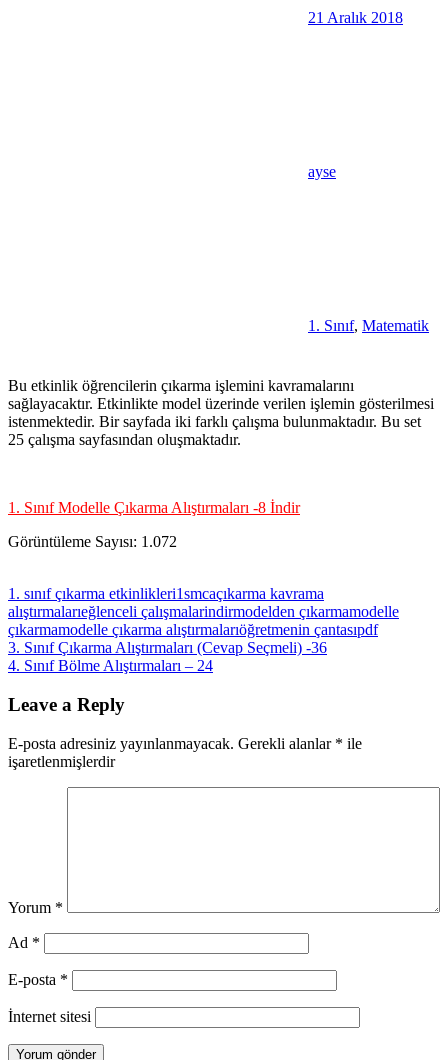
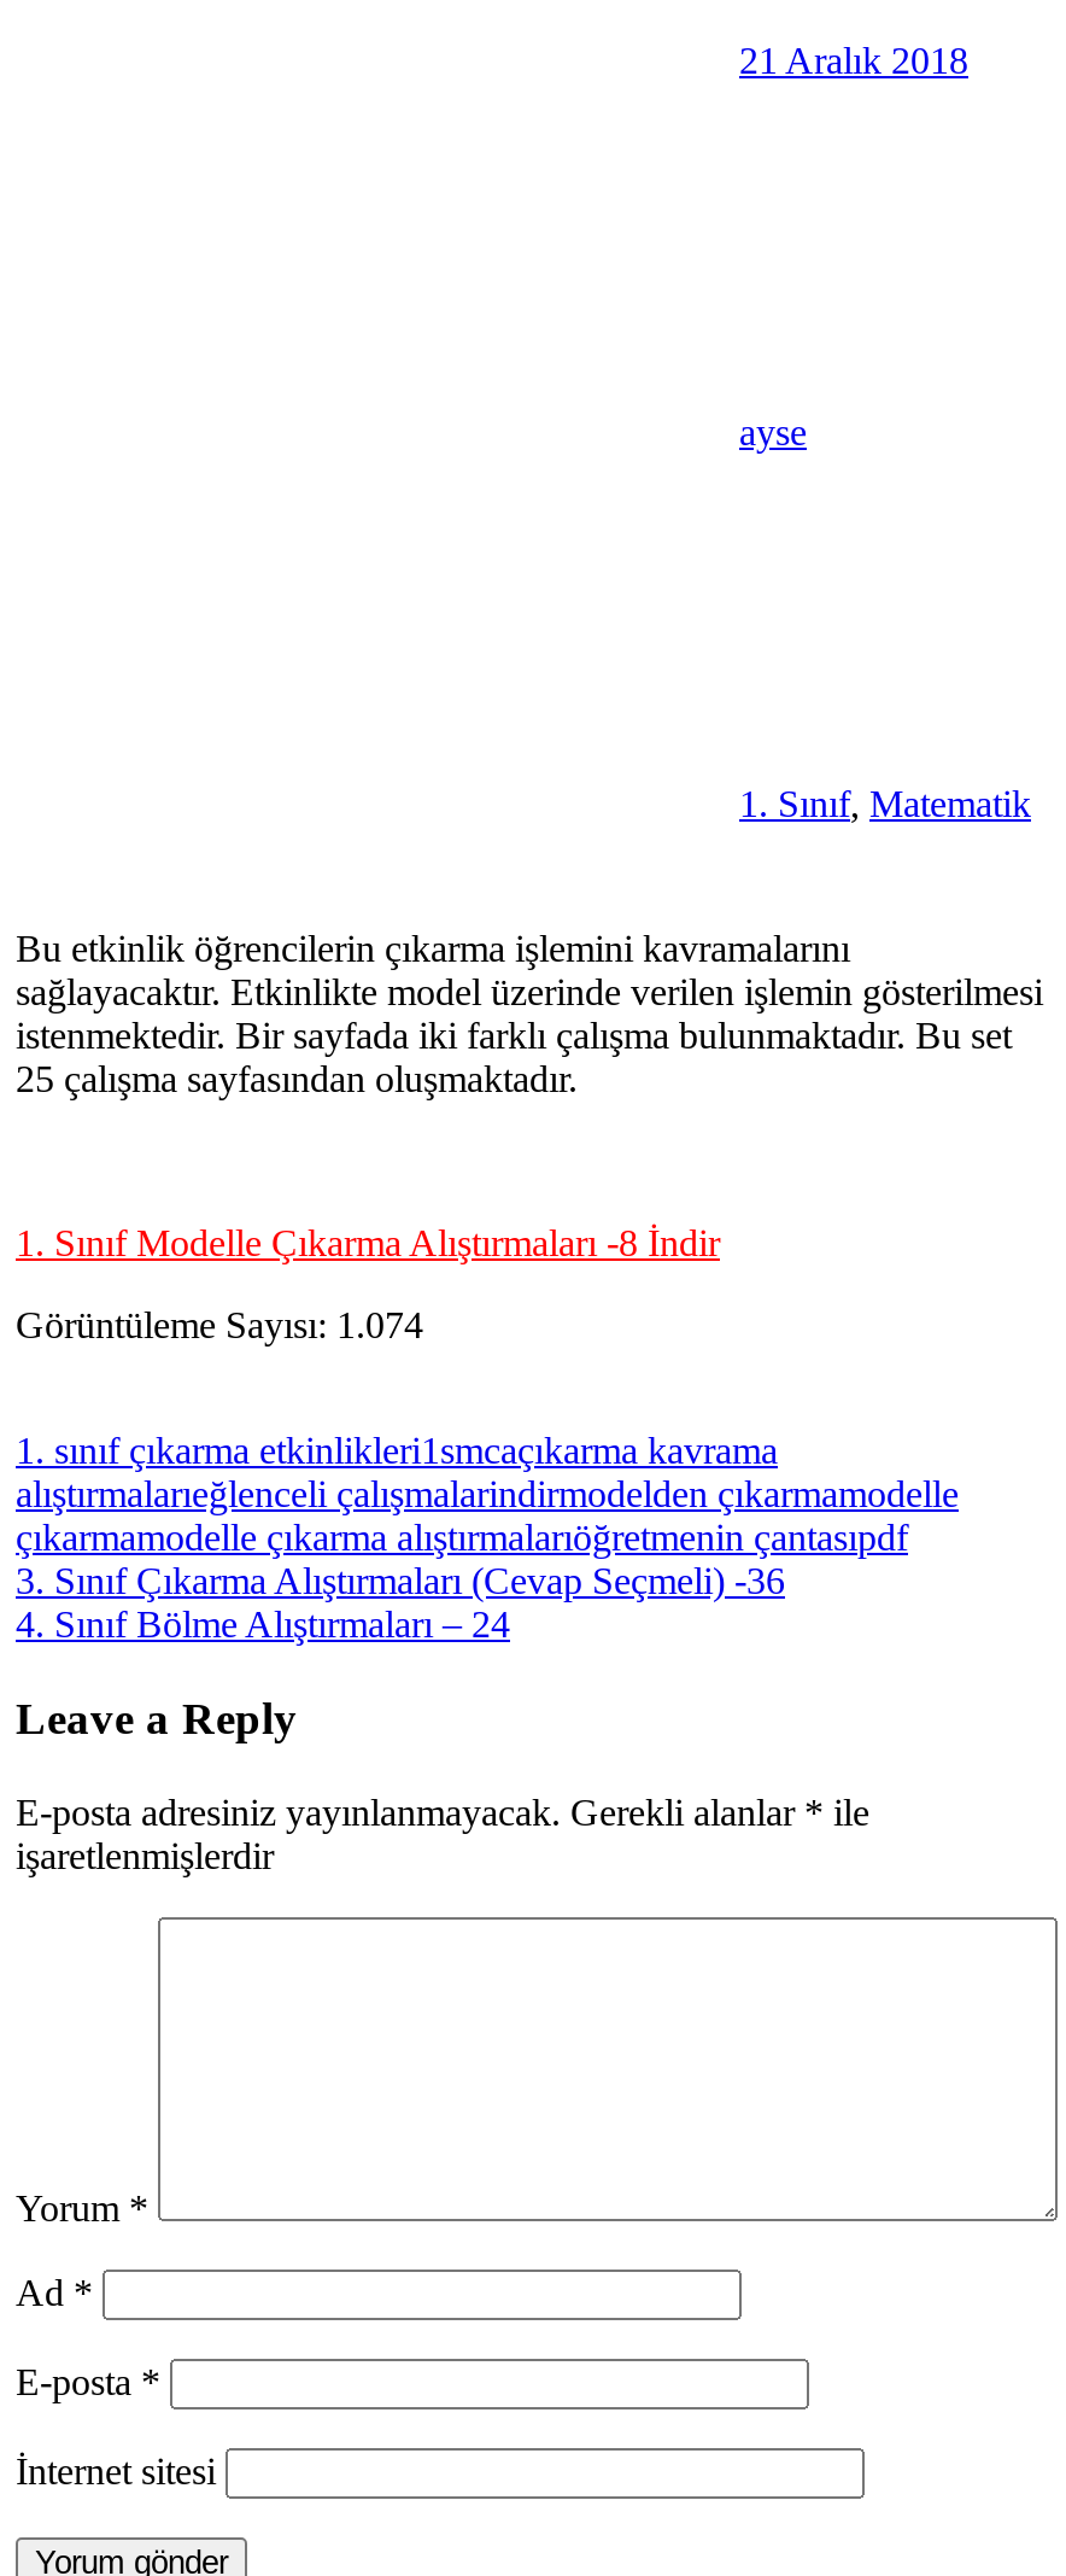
- Görüntüleme Sayısı: 1.072
+ Görüntüleme Sayısı: 1.074
